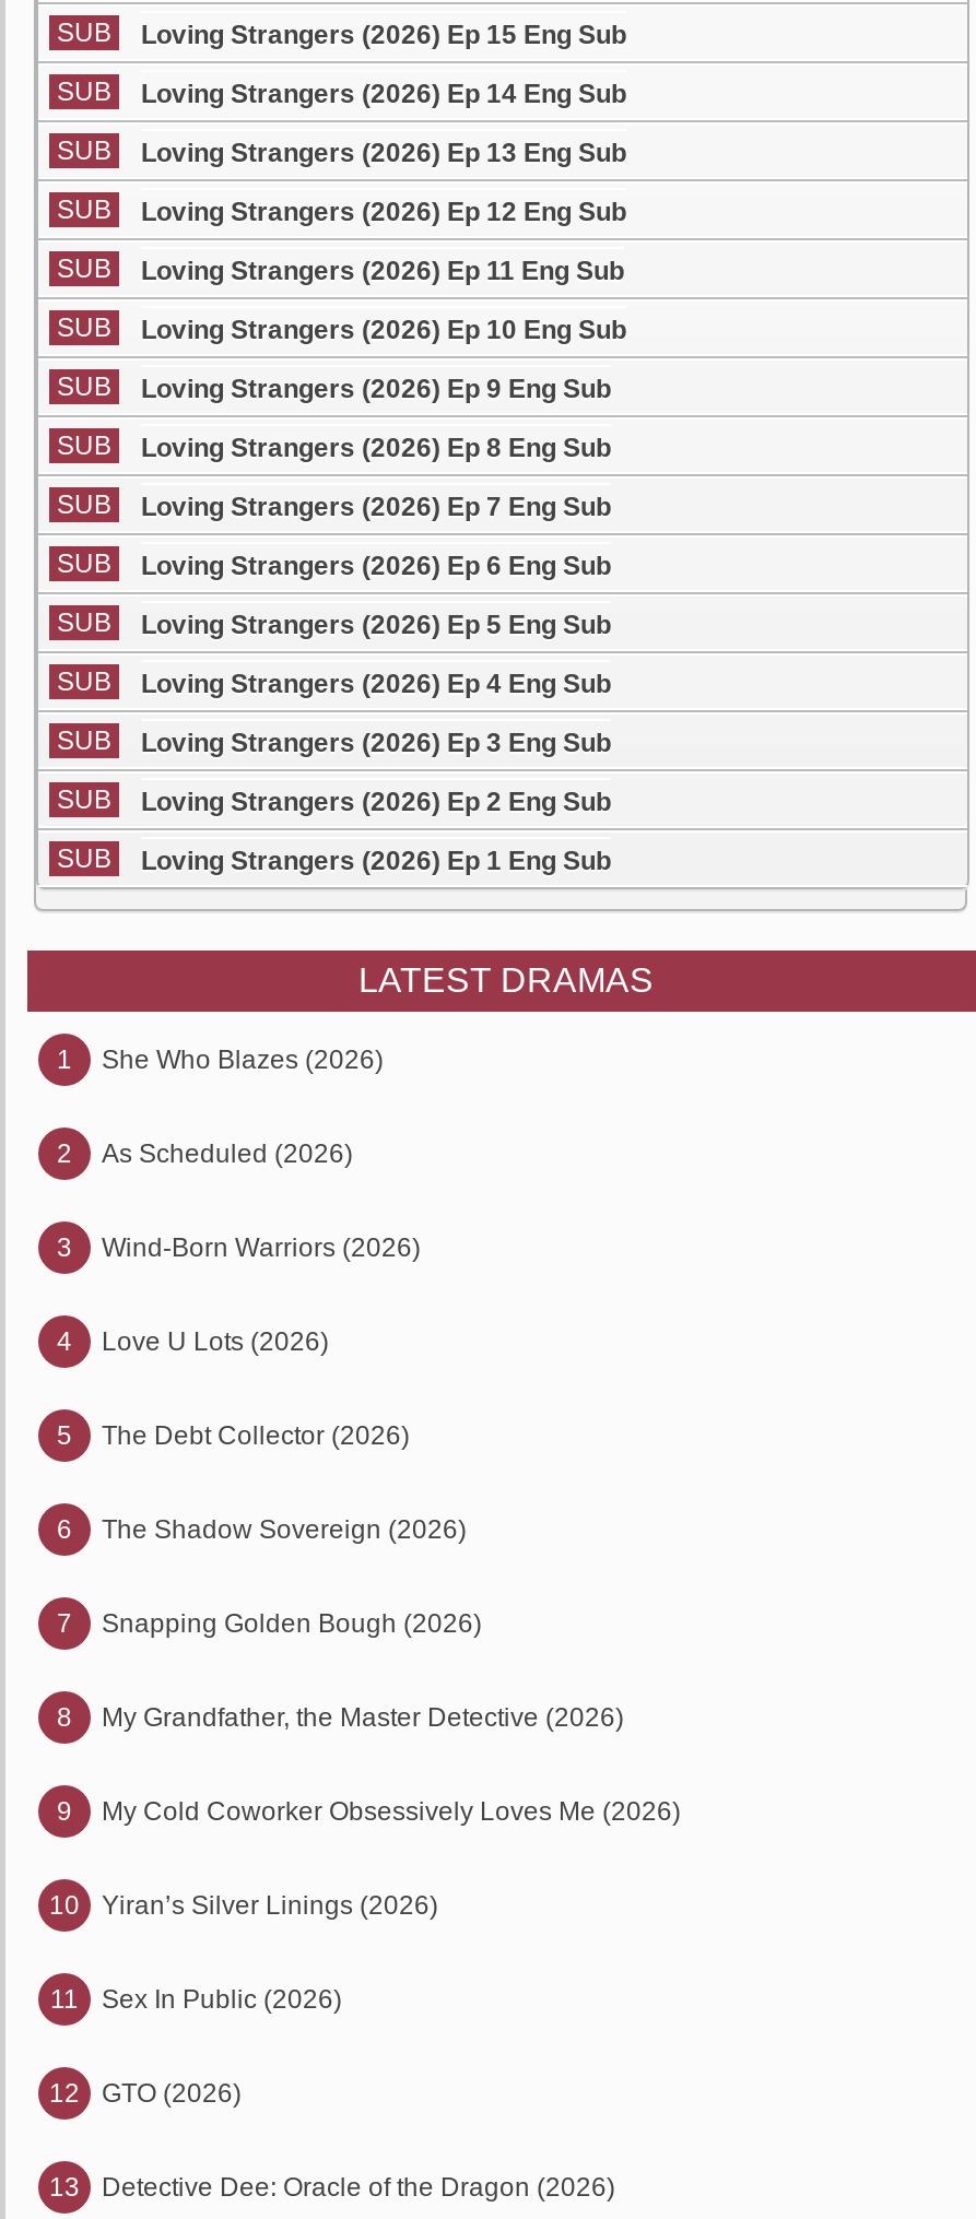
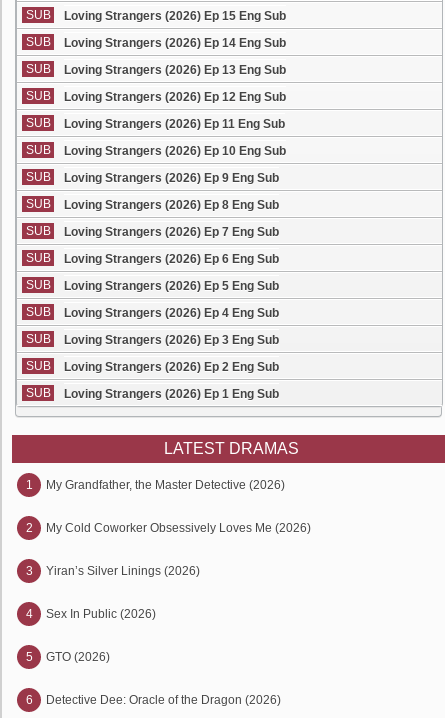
- She Who Blazes (2026)
- 2
- As Scheduled (2026)
- 3
- Wind-Born Warriors (2026)
- 4
- Love U Lots (2026)
- 5
- The Debt Collector (2026)
- 6
- The Shadow Sovereign (2026)
- 7
- Snapping Golden Bough (2026)
- 8

- 9 My Cold Coworker Obsessively Loves Me (2026)
+ 2 My Cold Coworker Obsessively Loves Me (2026)

- 10 Yiran’s Silver Linings (2026)
+ 3 Yiran’s Silver Linings (2026)

- 11 Sex In Public (2026)
+ 4 Sex In Public (2026)

- 12 GTO (2026)
+ 5 GTO (2026)

- 13 Detective Dee: Oracle of the Dragon (2026)
+ 6 Detective Dee: Oracle of the Dragon (2026)
